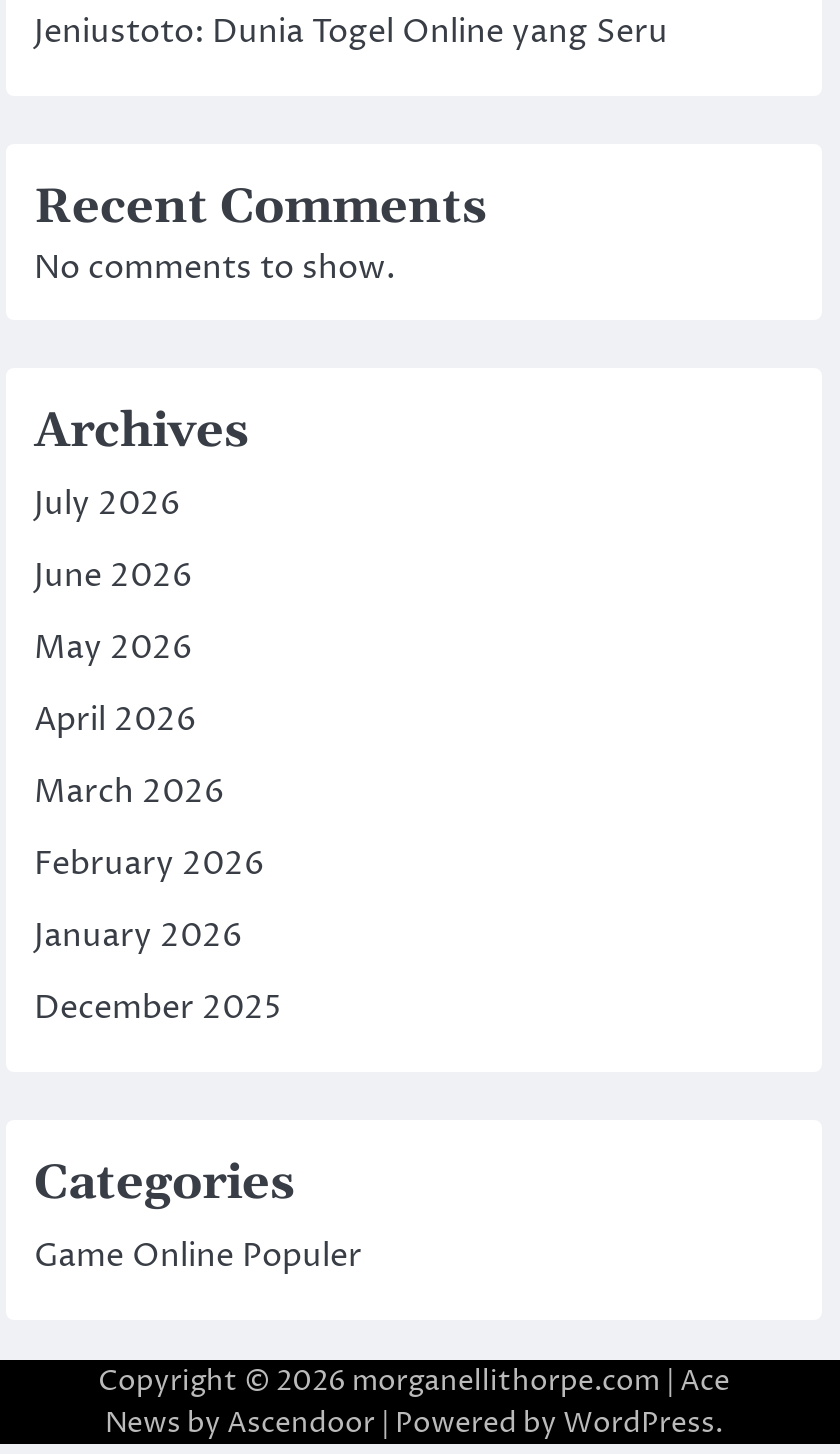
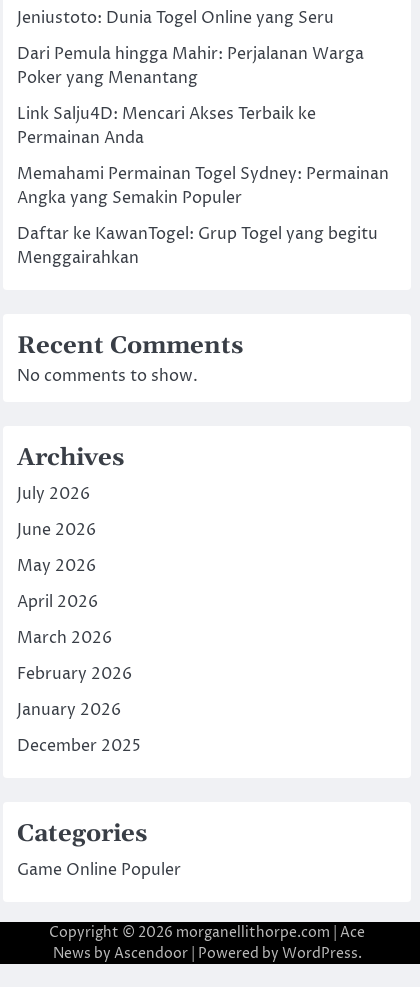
+ Dari Pemula hingga Mahir: Perjalanan Warga
+ Poker yang Menantang
+ Link Salju4D: Mencari Akses Terbaik ke
+ Permainan Anda
+ Memahami Permainan Togel Sydney: Permainan
+ Angka yang Semakin Populer
+ Daftar ke KawanTogel: Grup Togel yang begitu
+ Menggairahkan
